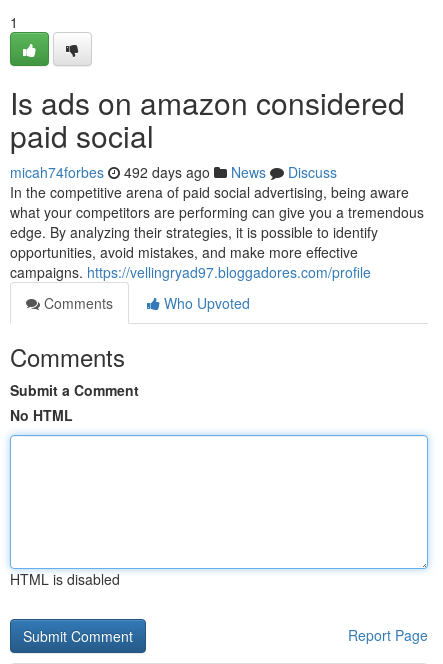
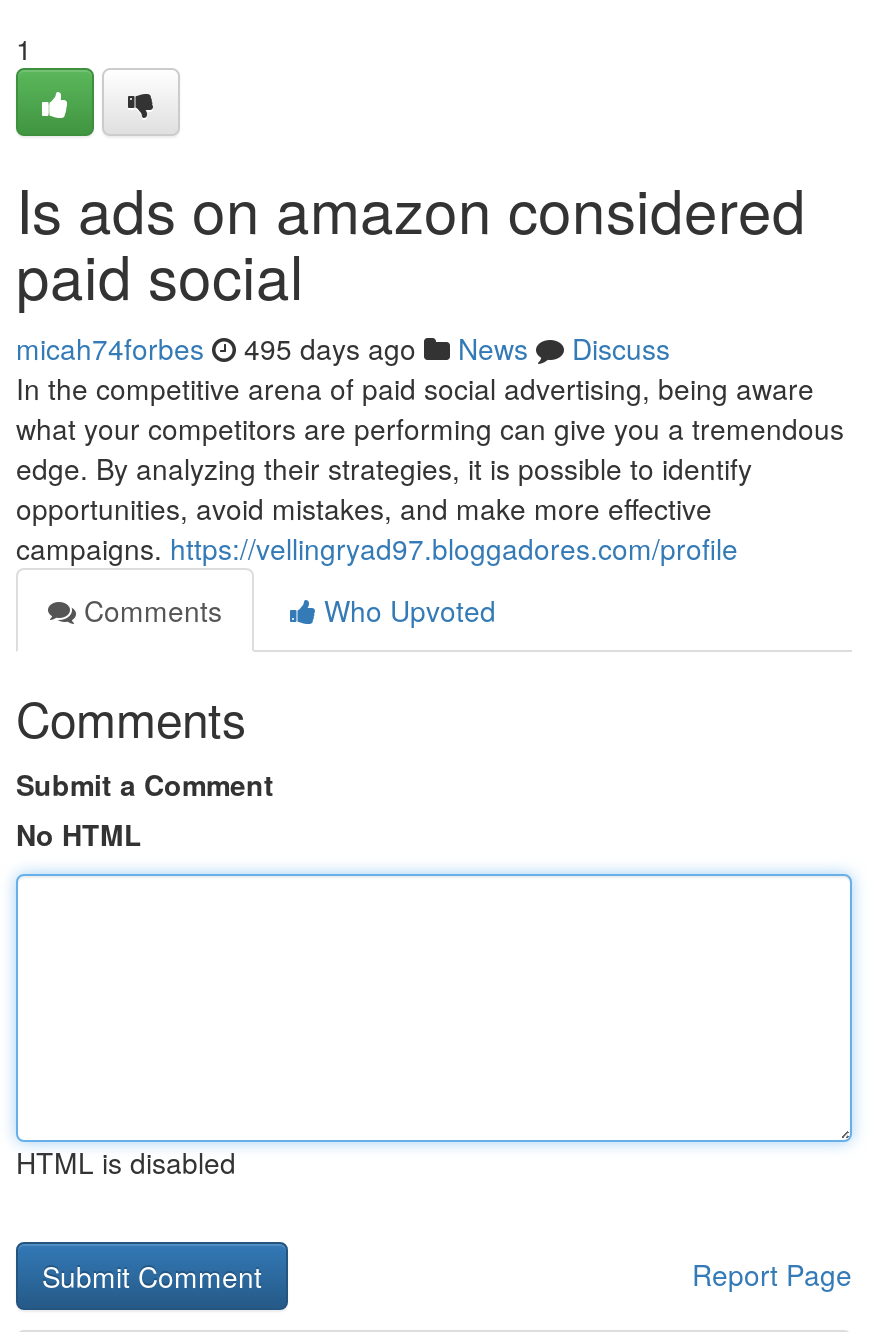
- micah74forbes 492 days ago News Discuss
+ micah74forbes 495 days ago News Discuss
